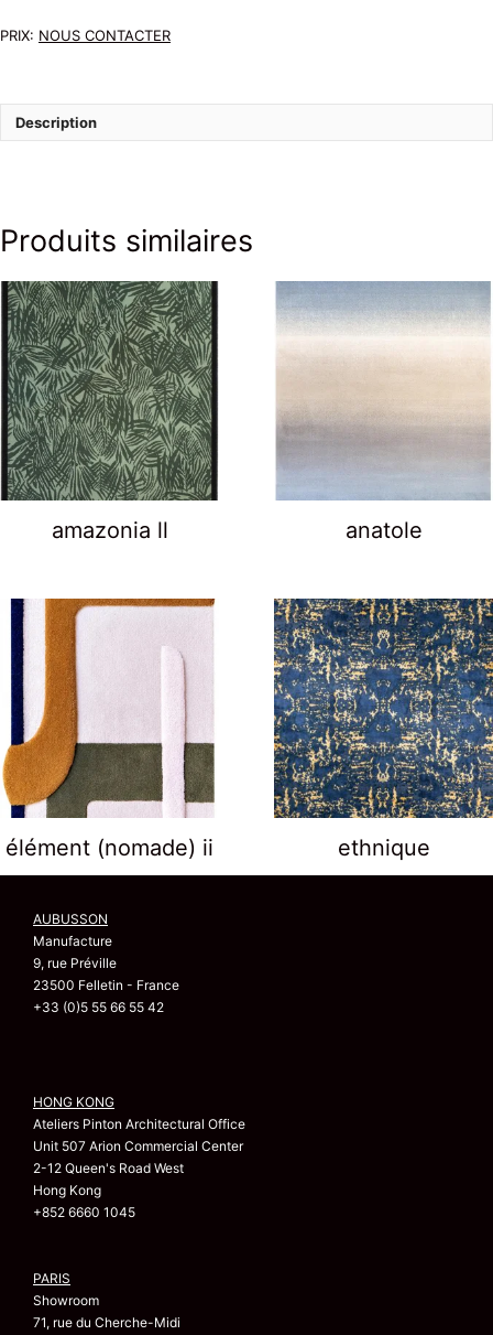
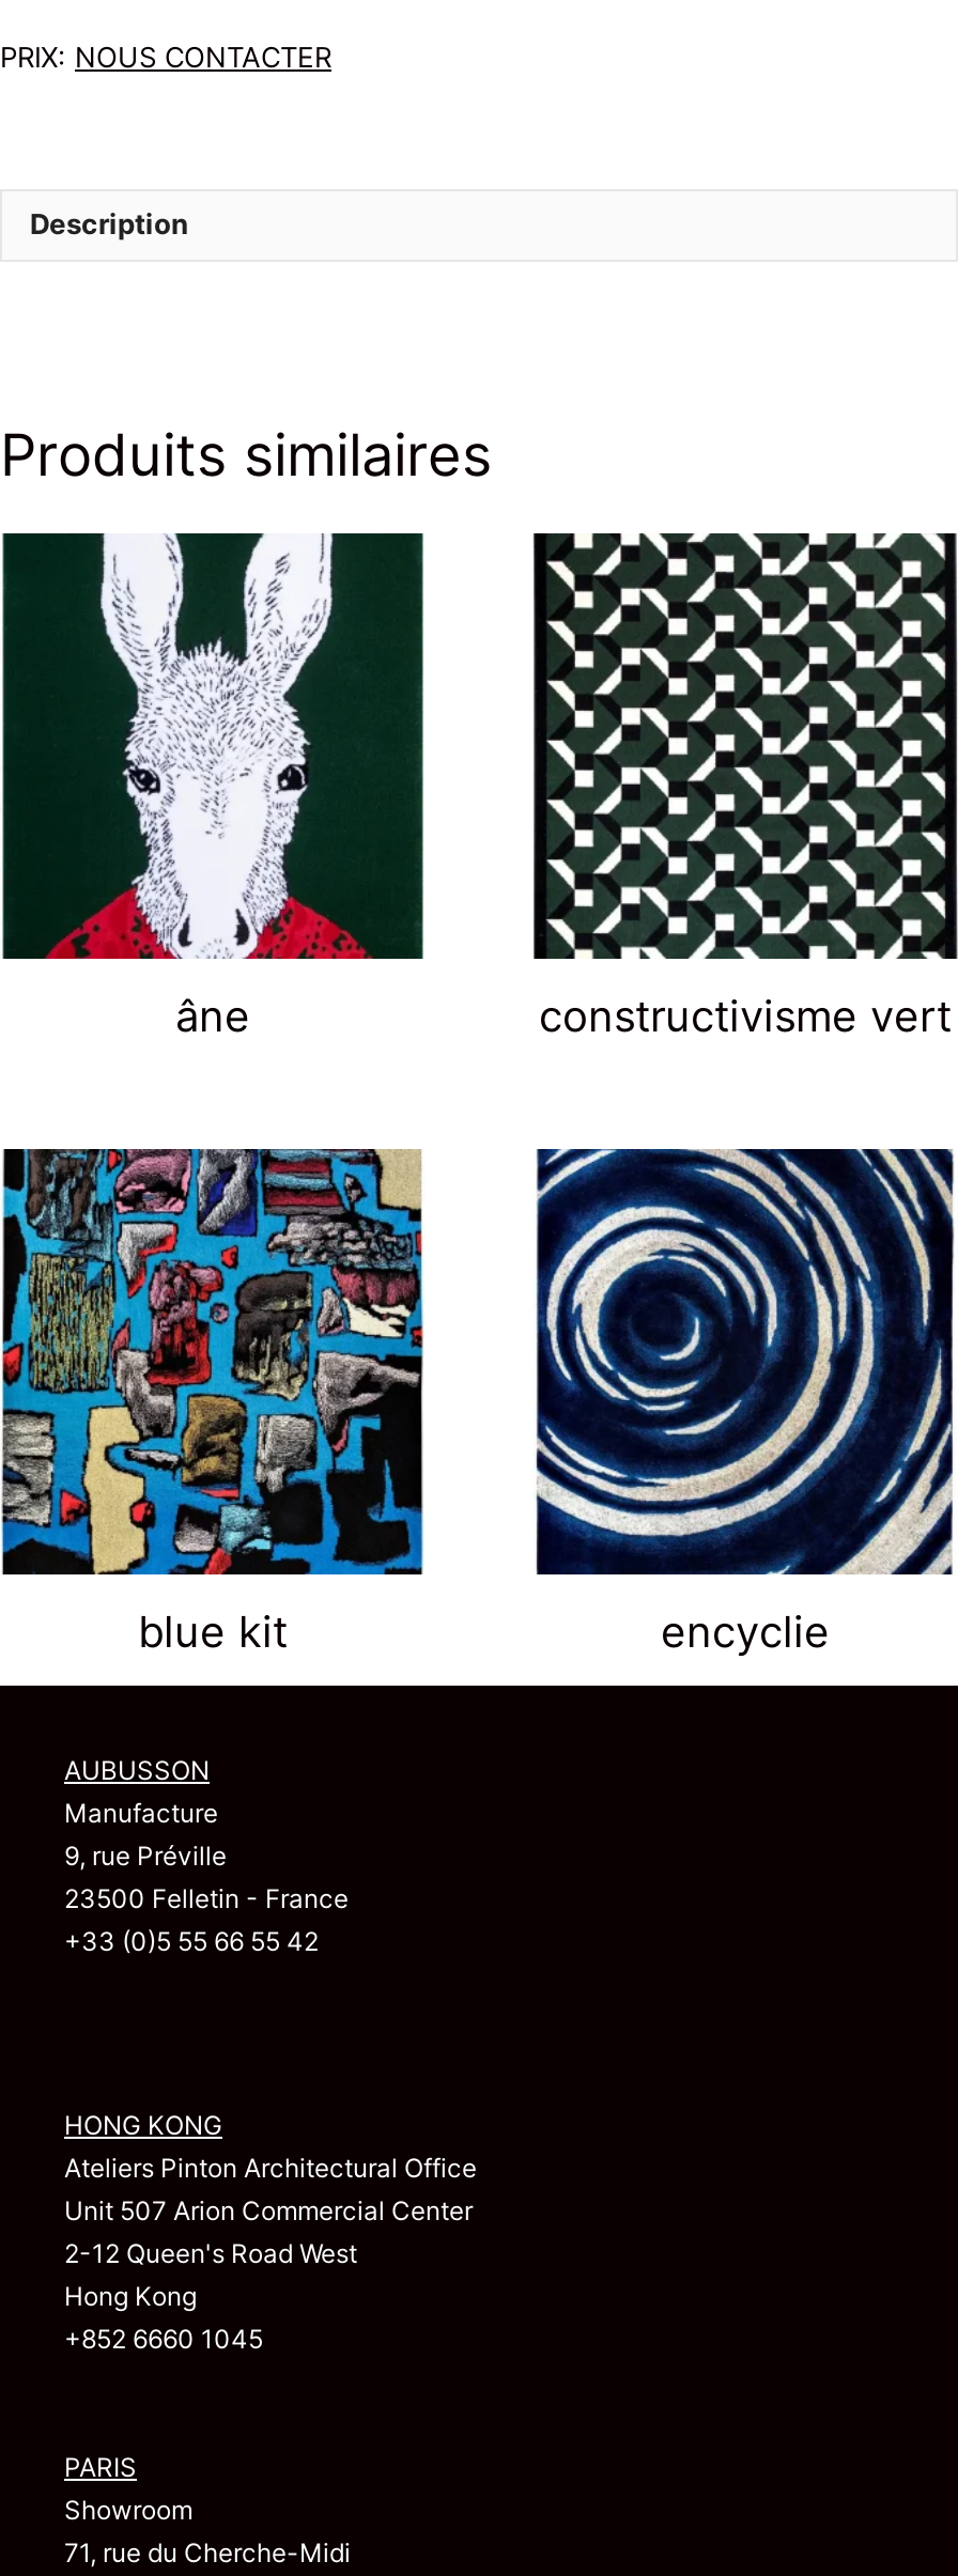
- [image]
- amazonia ll
- anatole
+ [image]
+ âne
+ constructivisme vert

- [image]
+ [image]

- [image]
- élément (nomade) ii
- ethnique
+ [image]
+ blue kit
+ encyclie

- [image]
+ [image]
